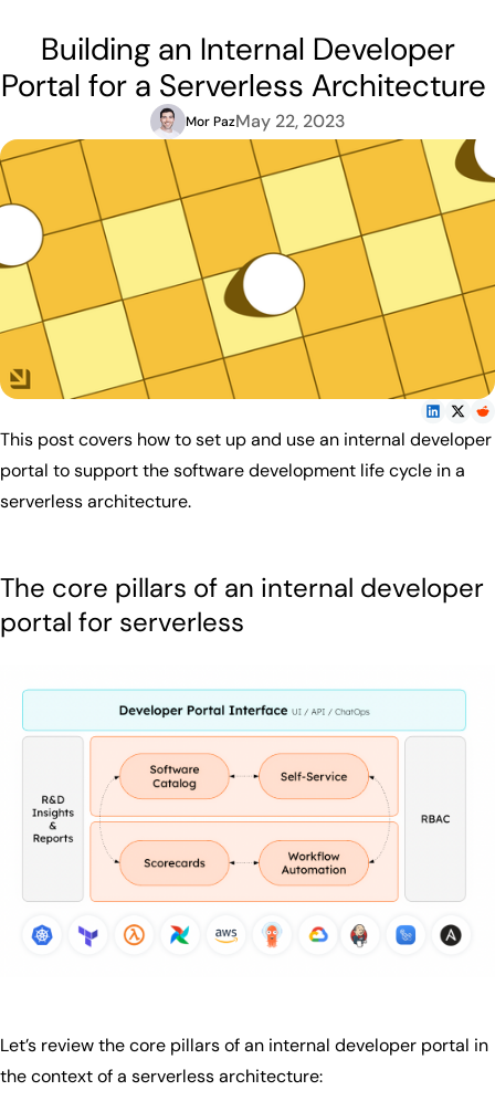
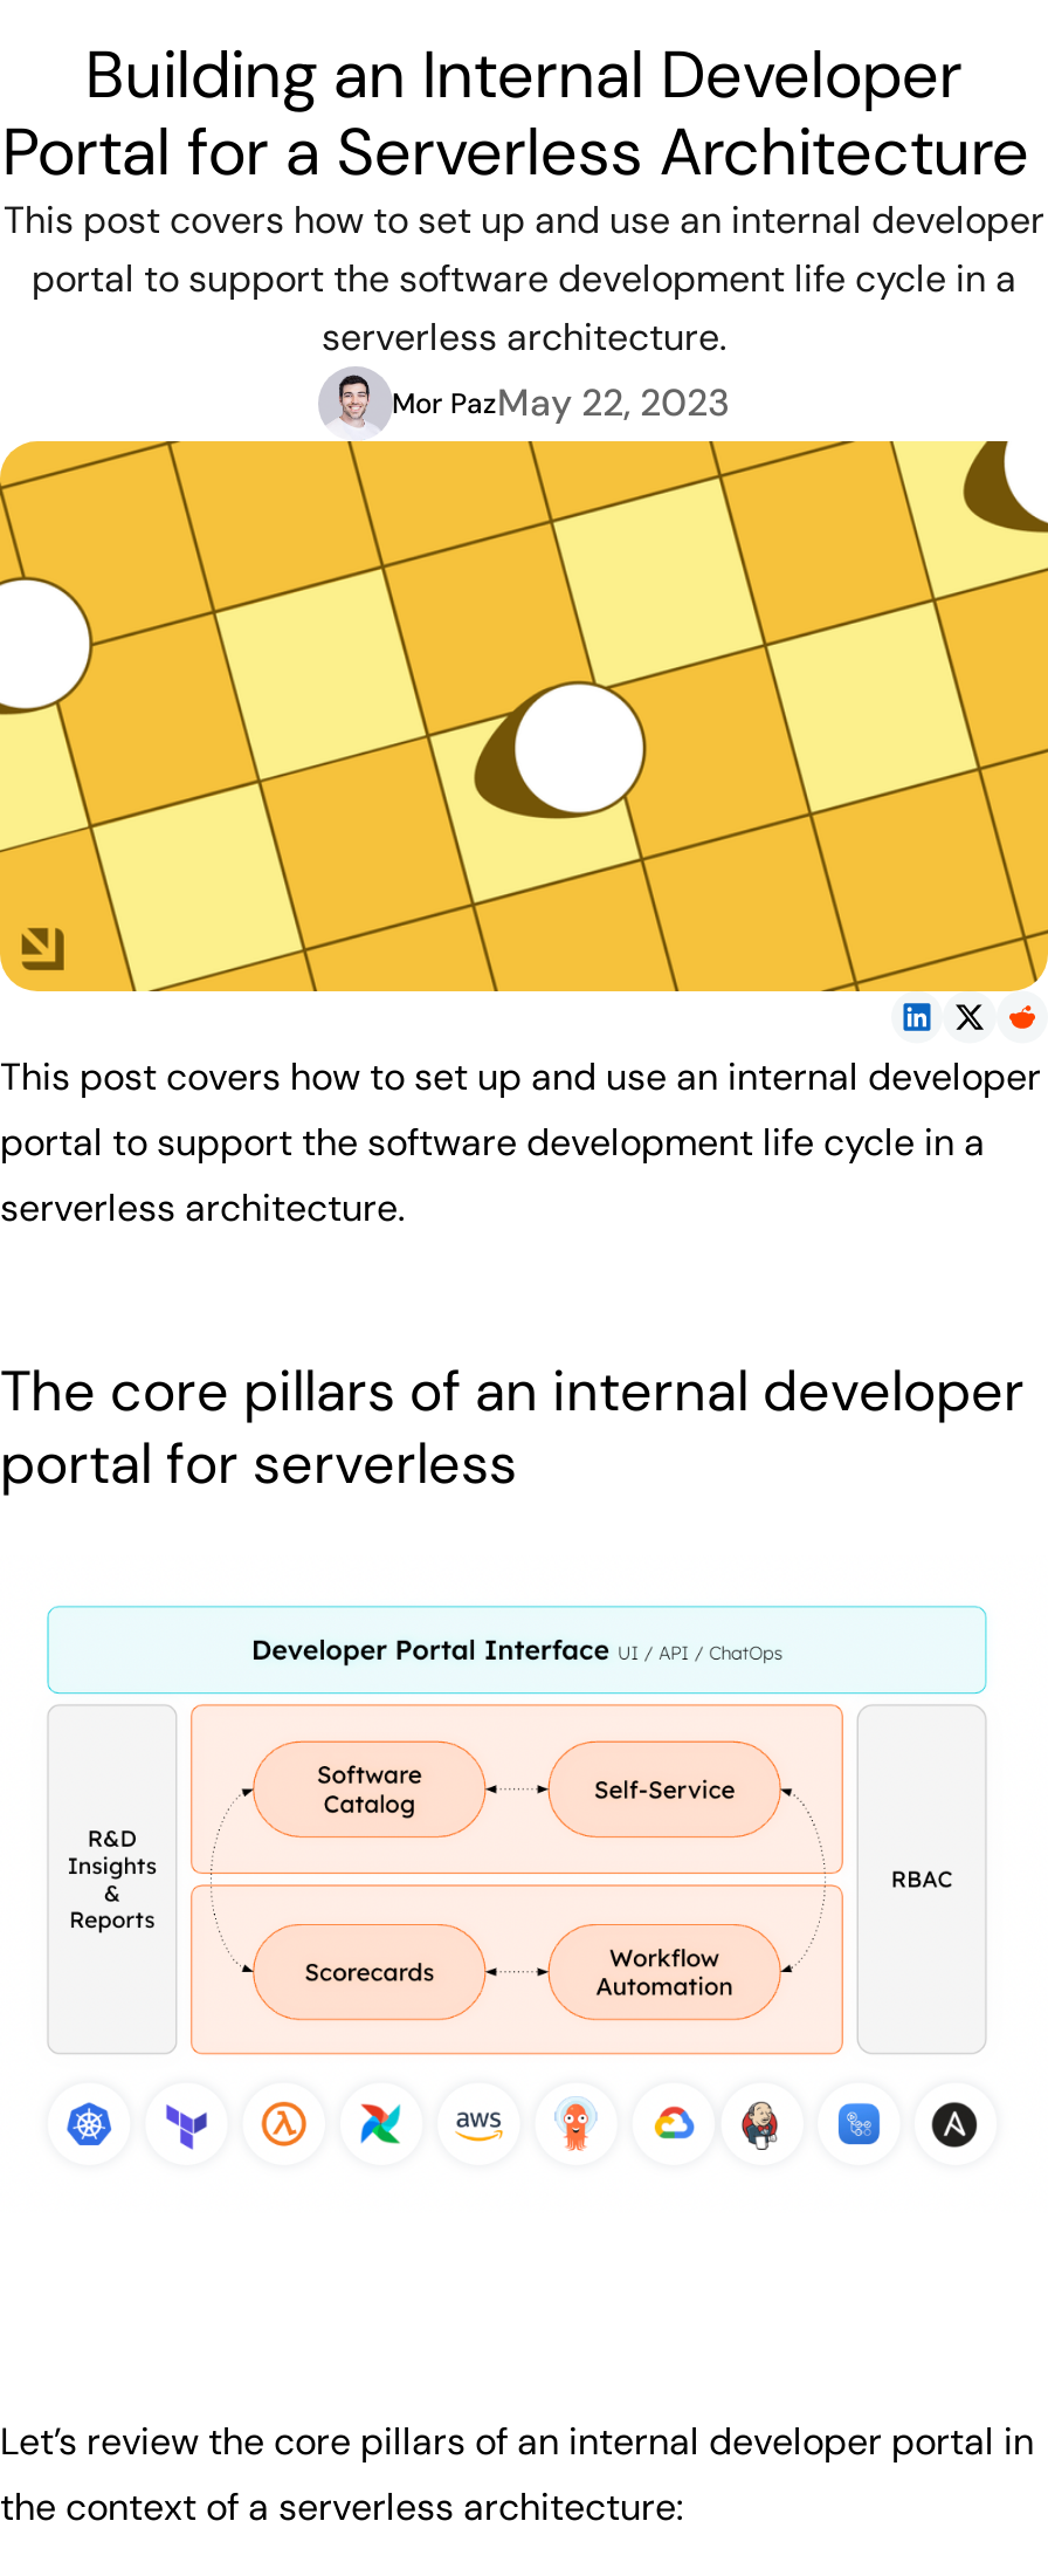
+ This post covers how to set up and use an internal developer
+ portal to support the software development life cycle in a
+ serverless architecture.
